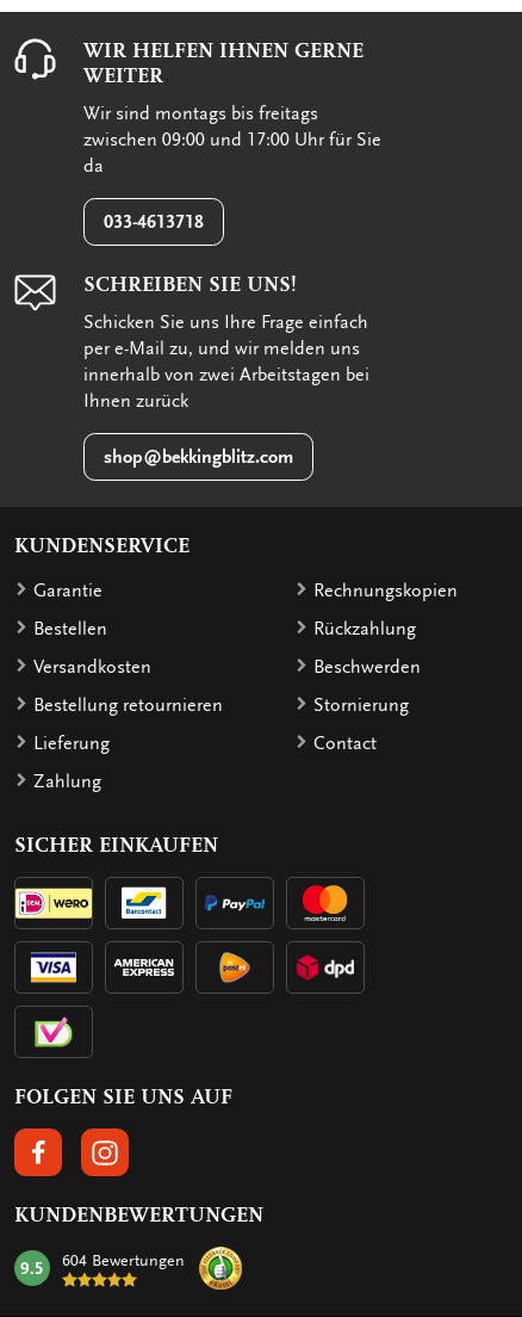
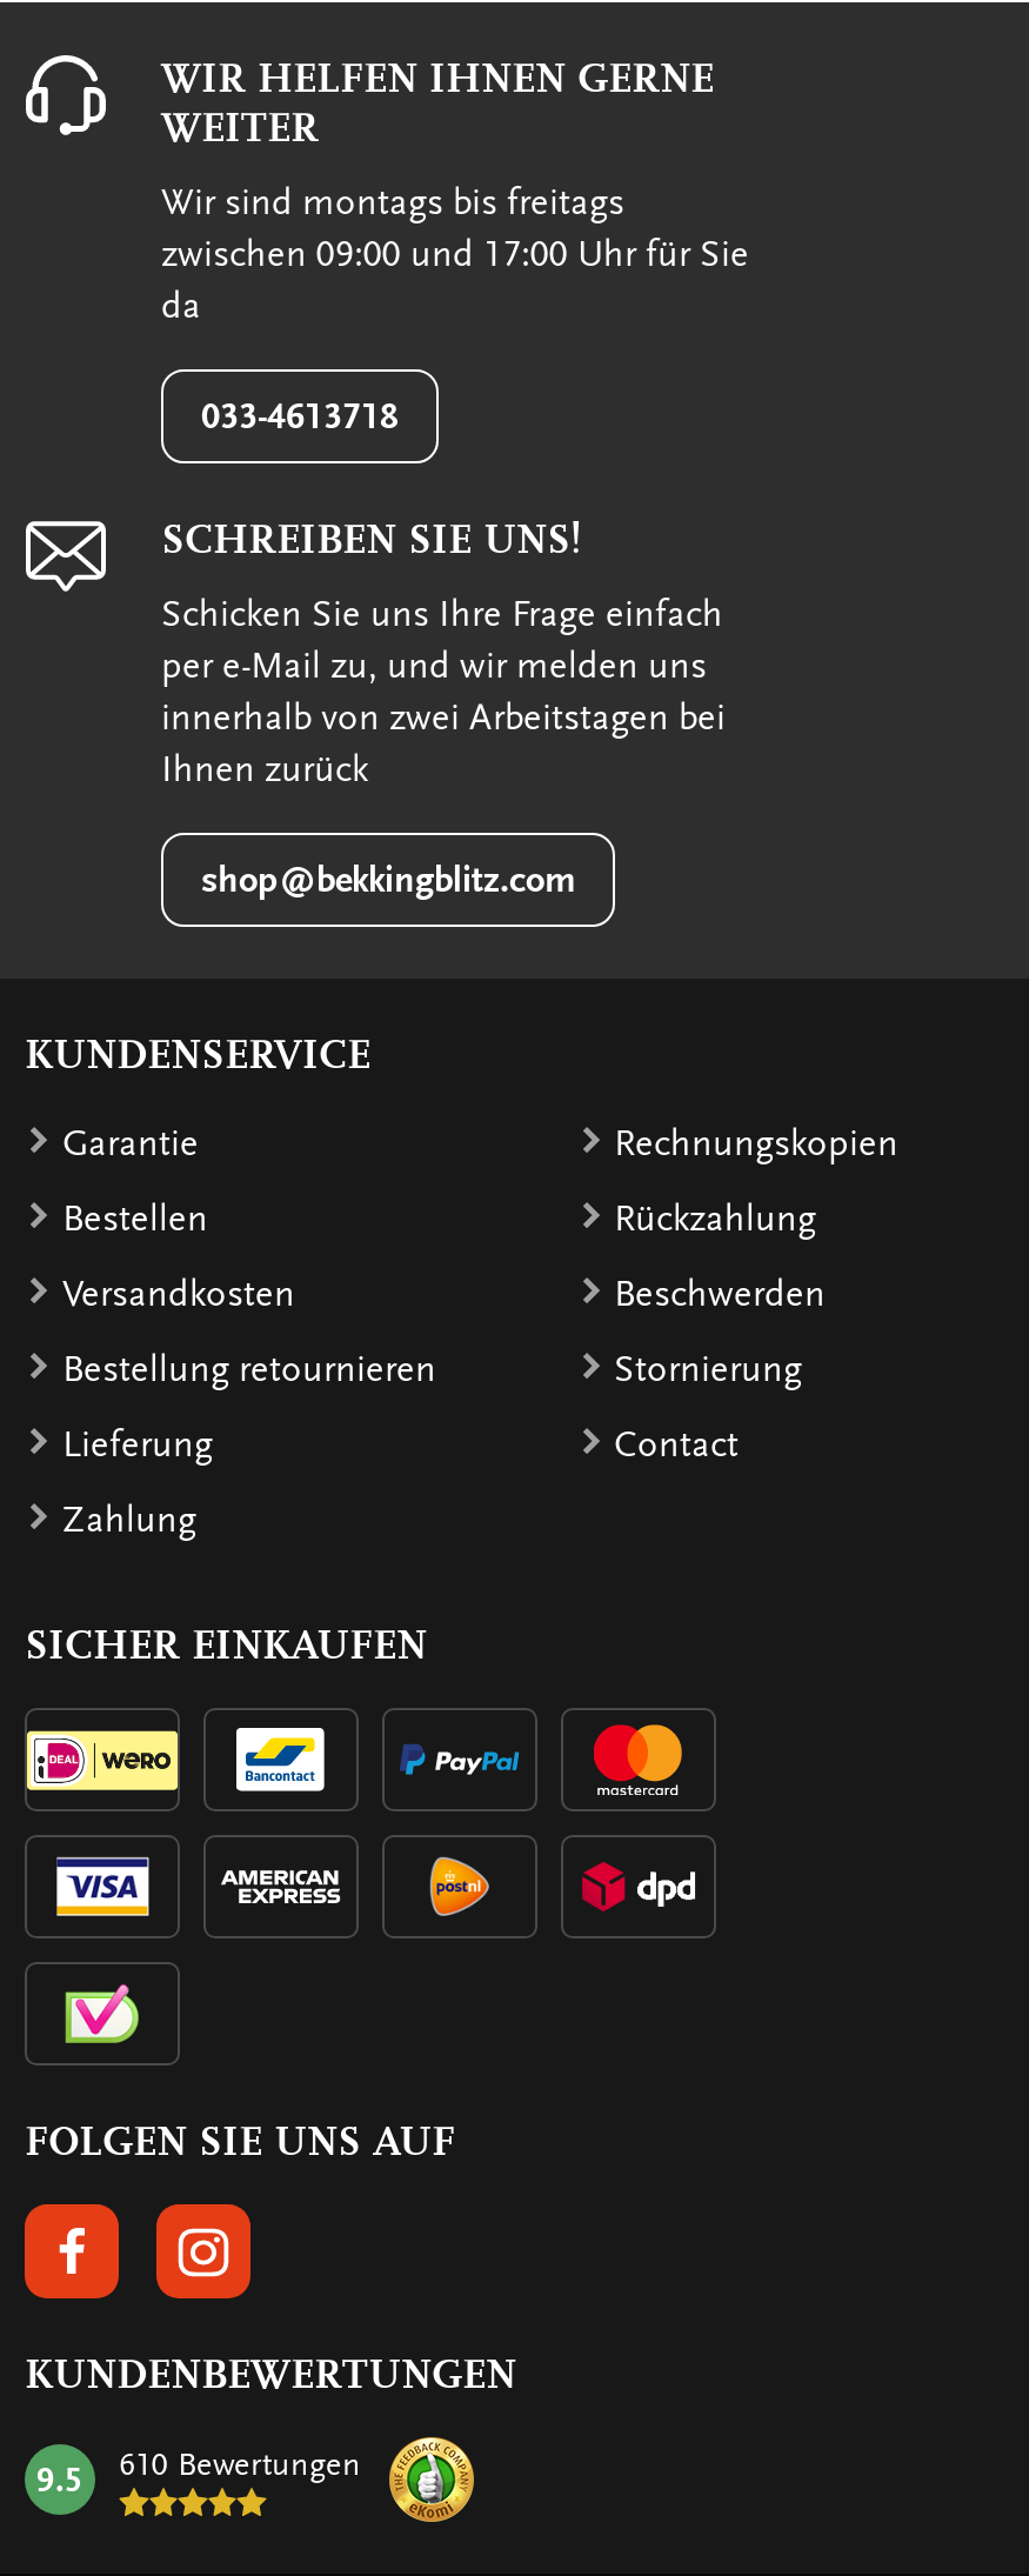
- 9.5 604 Bewertungen
+ 9.5 610 Bewertungen
